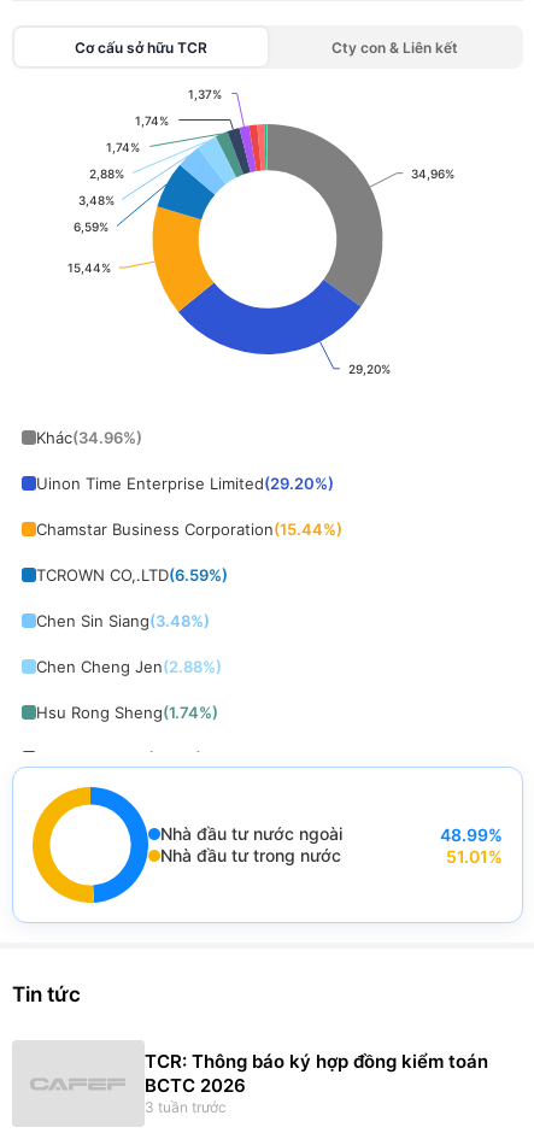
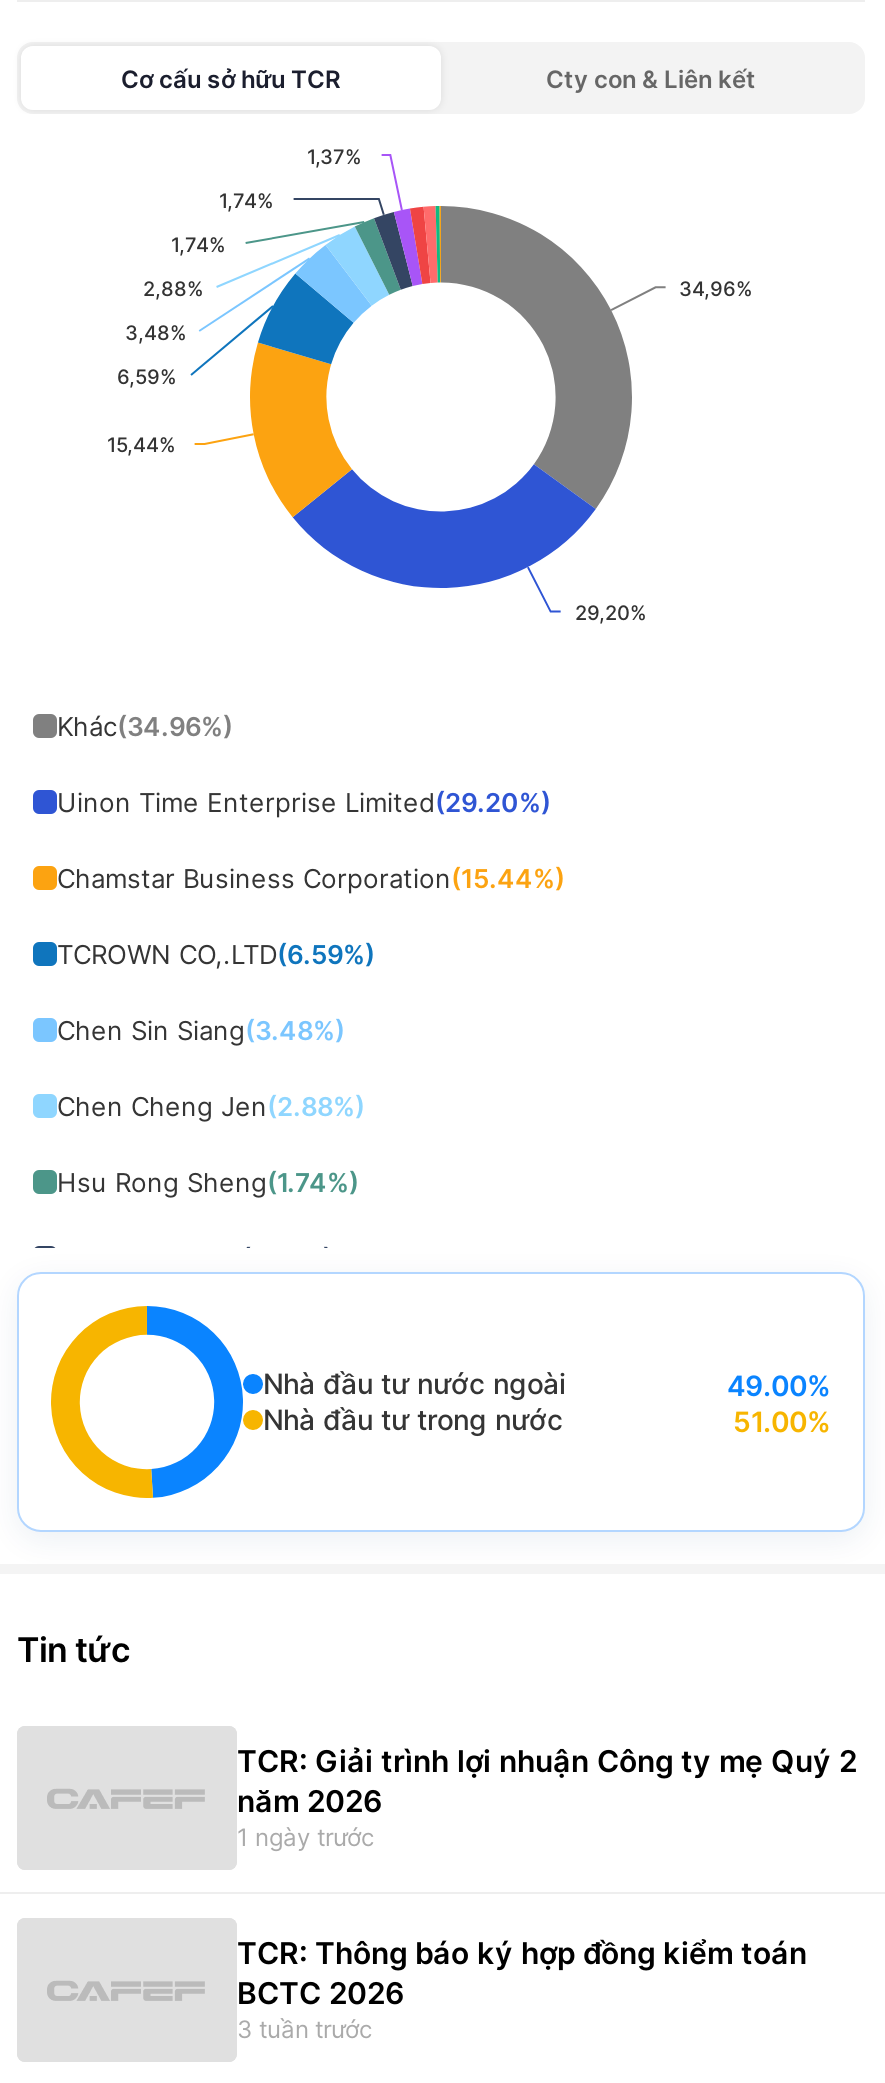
- 48.99%
+ 49.00%

- 51.01%
+ 51.00%

+ TCR: Giải trình lợi nhuận Công ty mẹ Quý 2
+ năm 2026
+ 1 ngày trước
